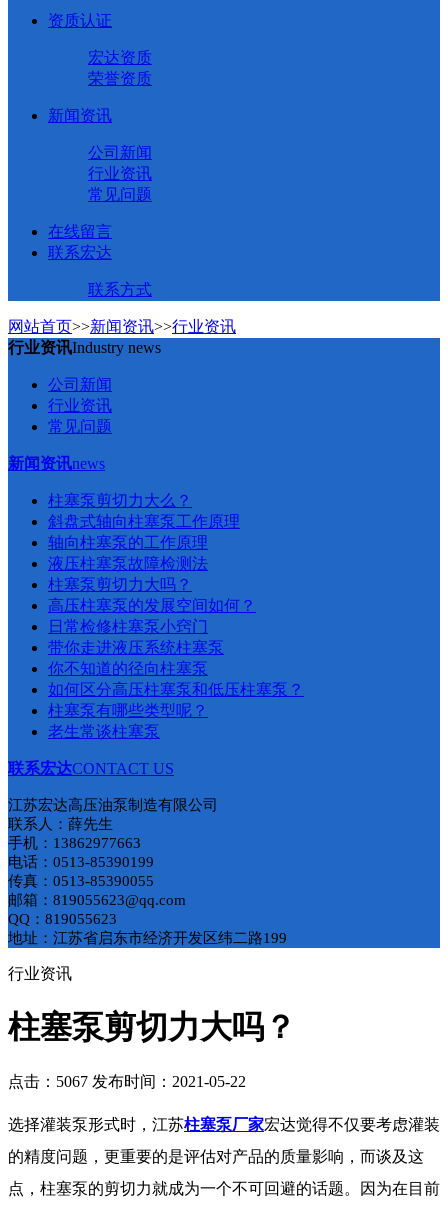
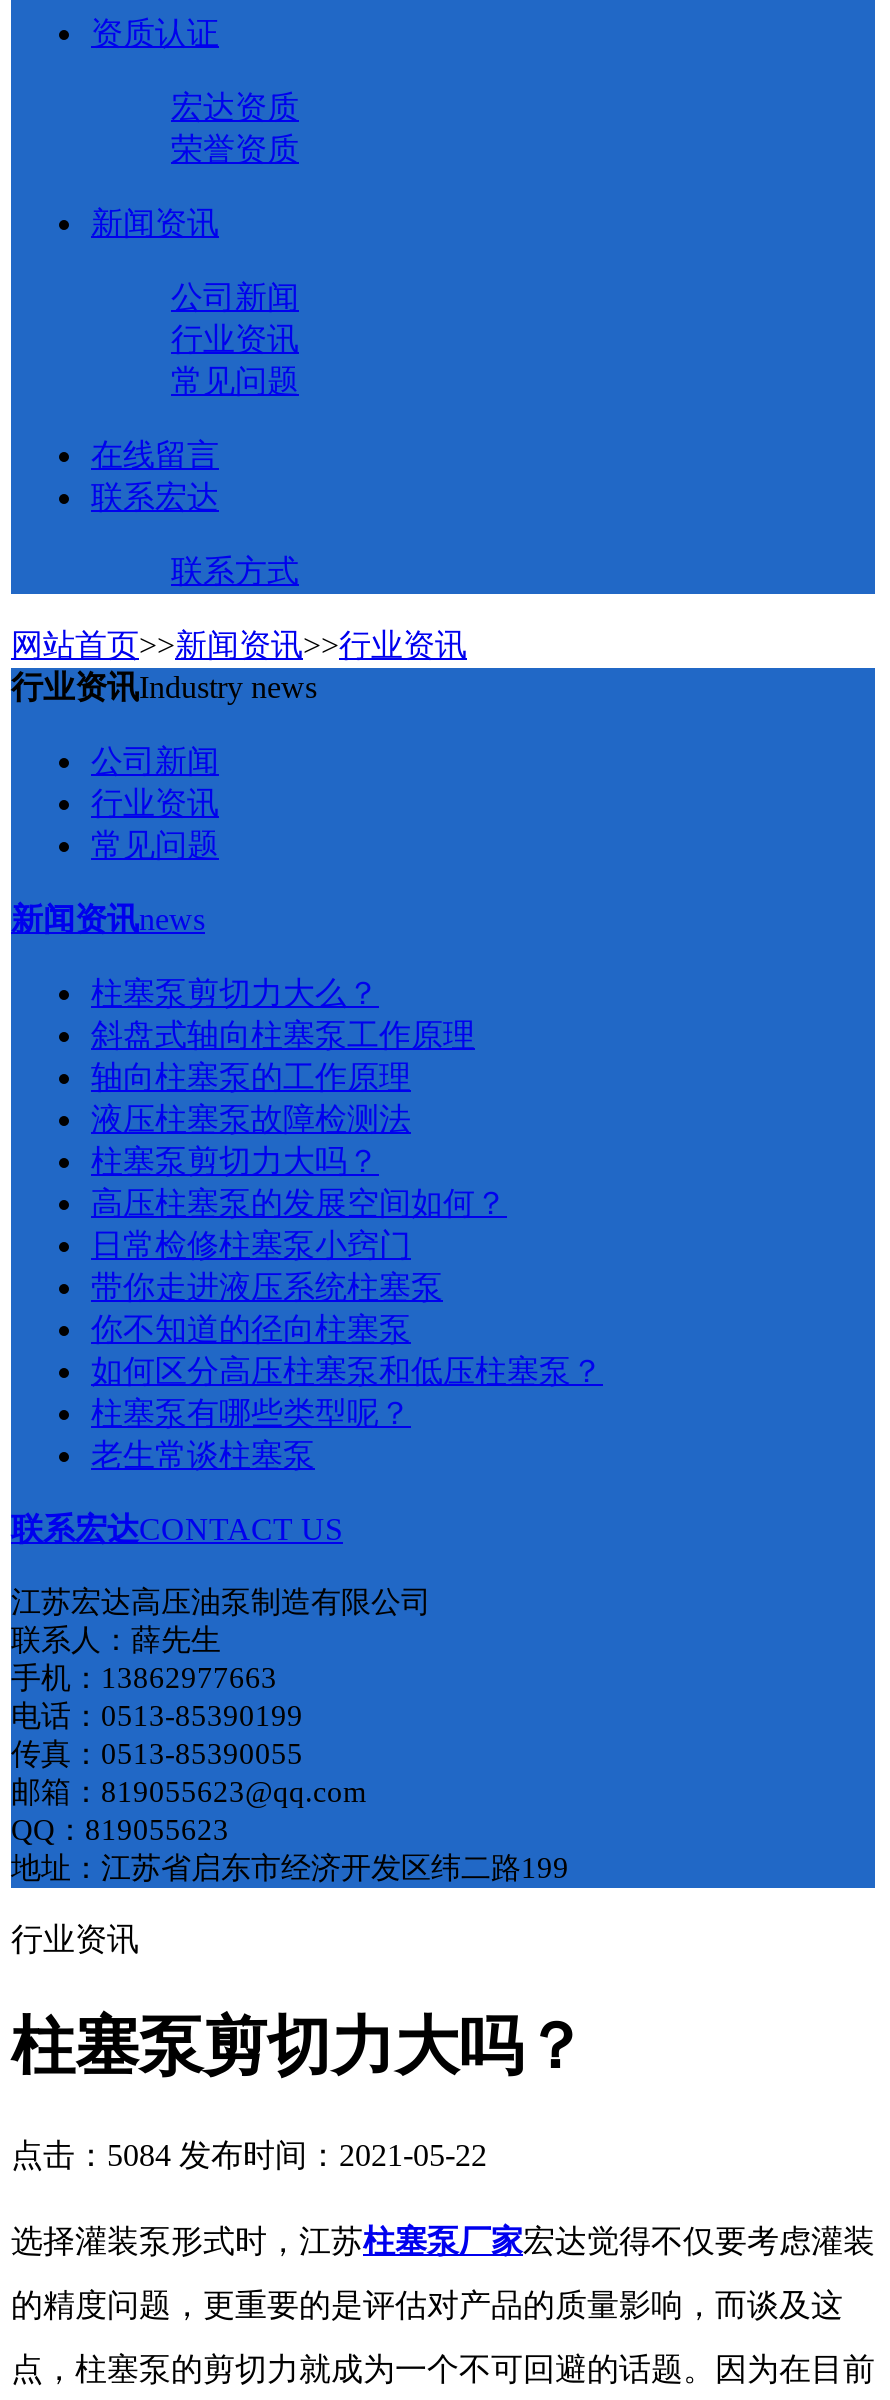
- 点击：5067 发布时间：2021-05-22
+ 点击：5084 发布时间：2021-05-22
